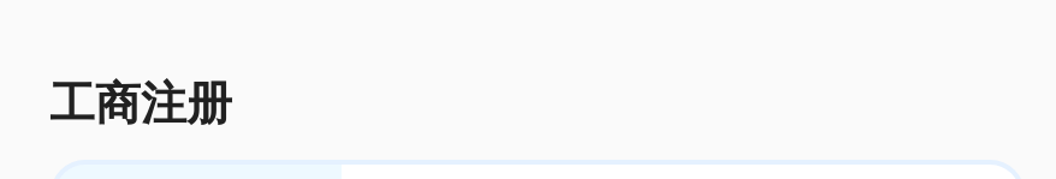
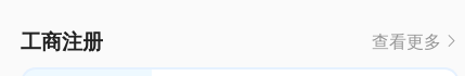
+ 查看更多
